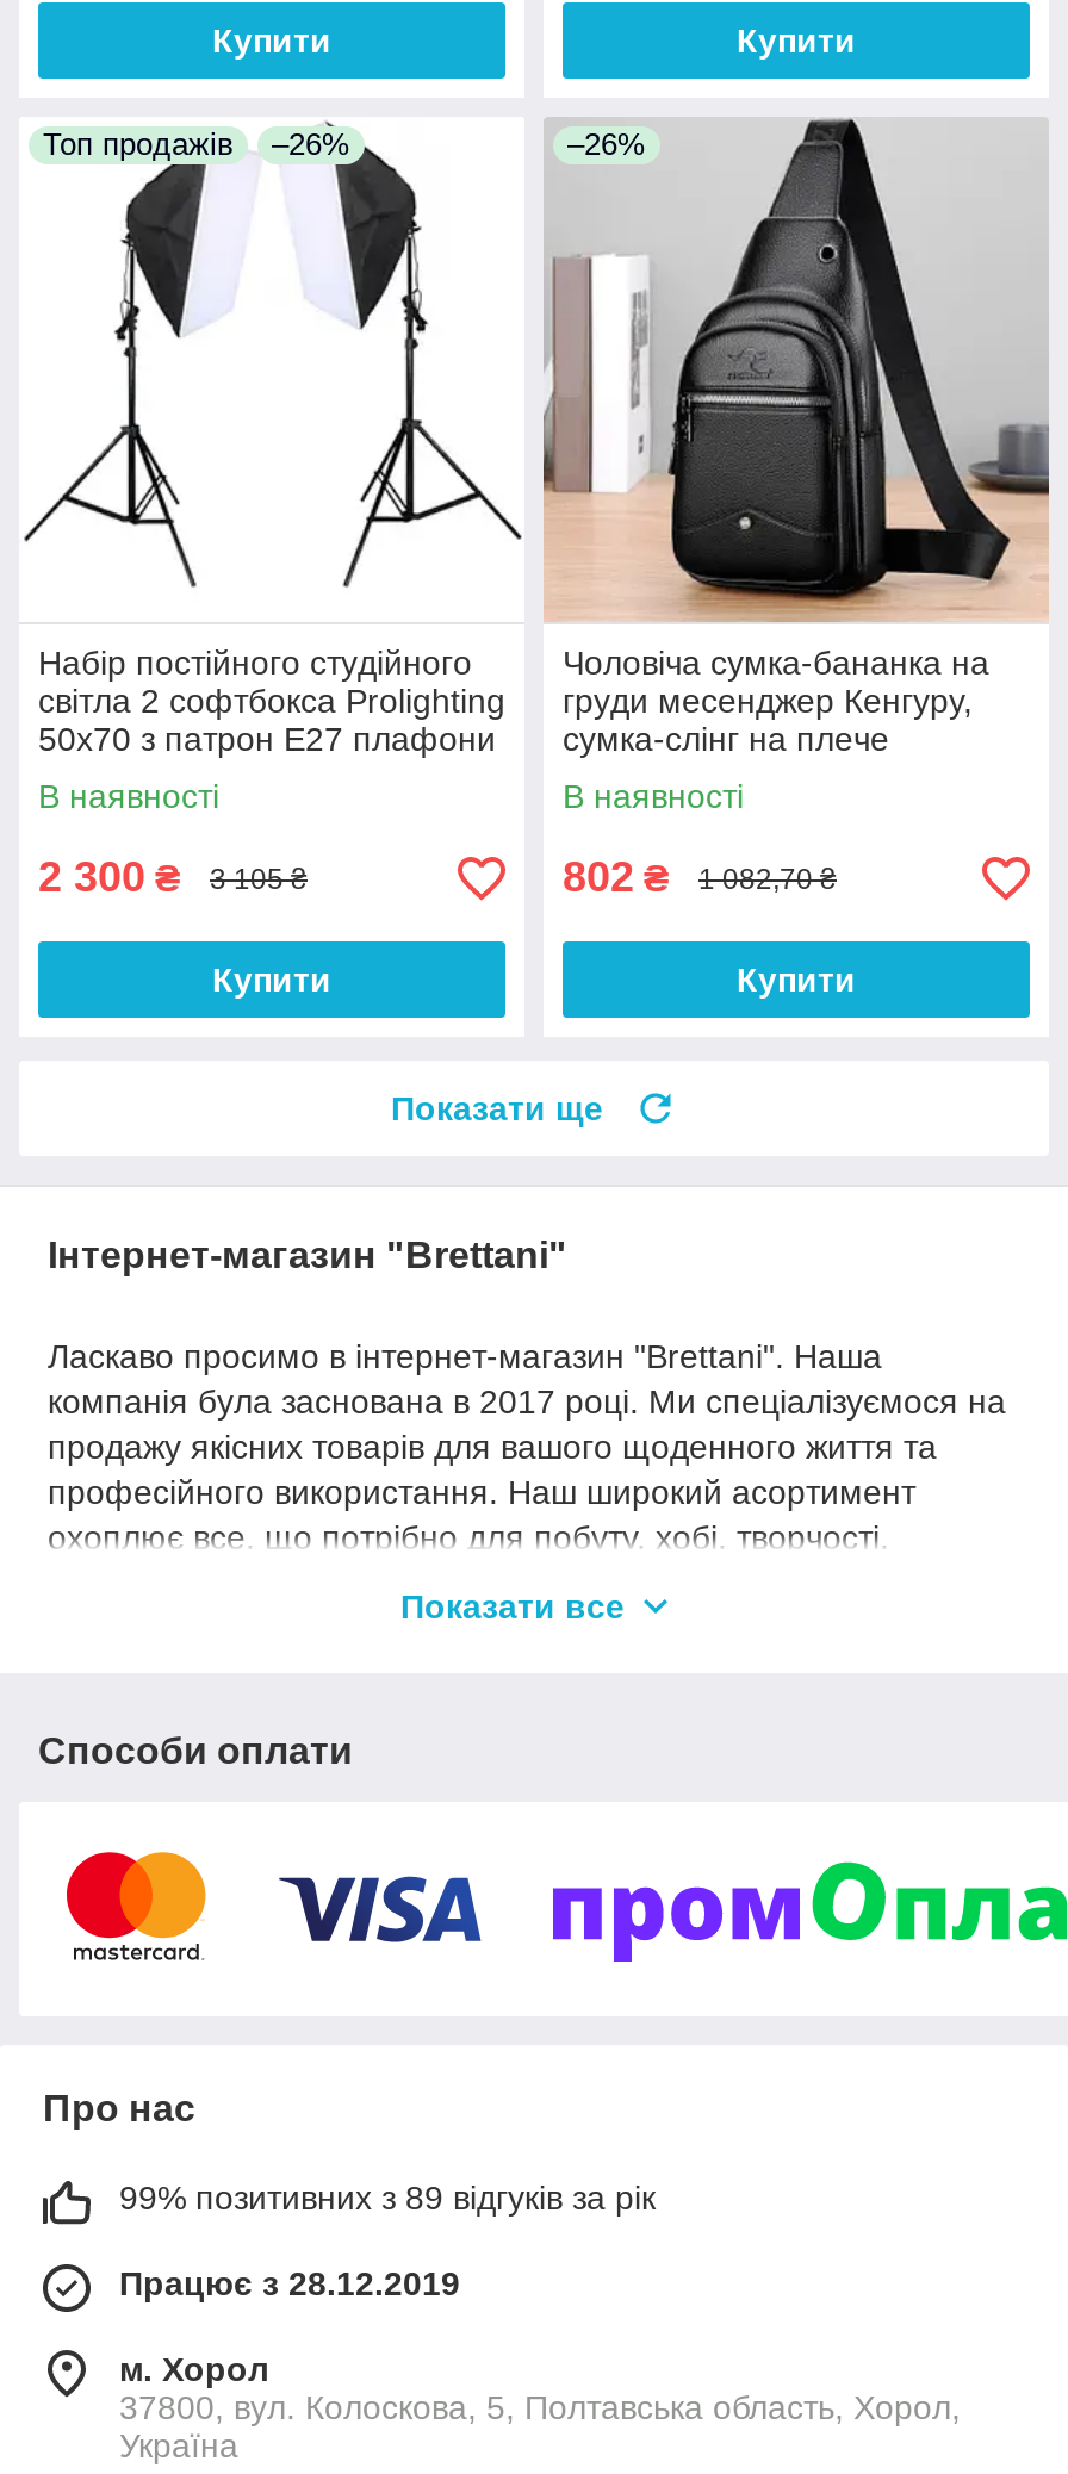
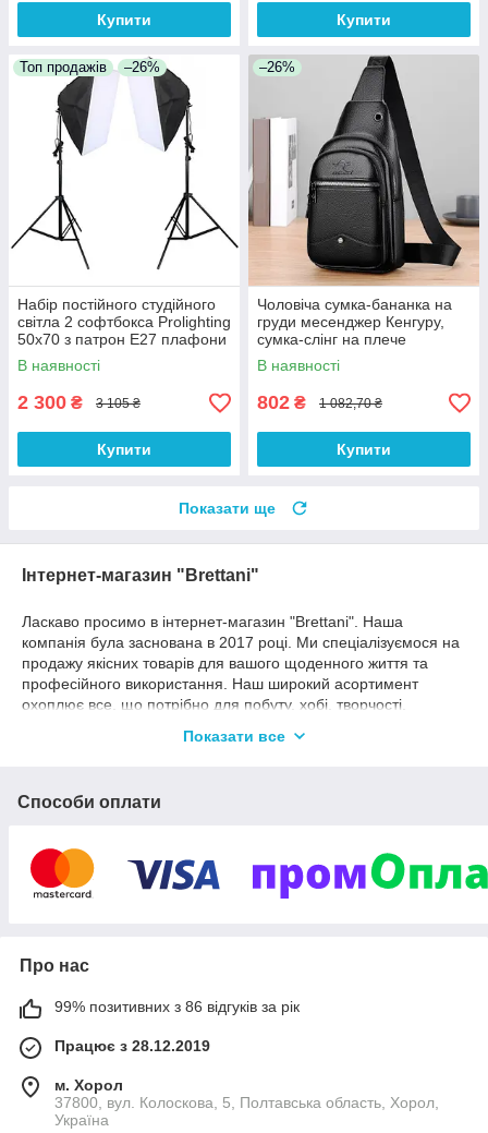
- 99% позитивних з 89 відгуків за рік
+ 99% позитивних з 86 відгуків за рік
